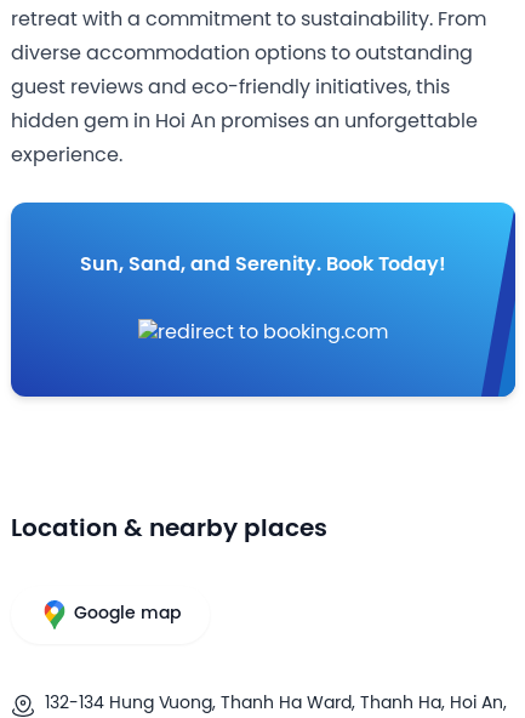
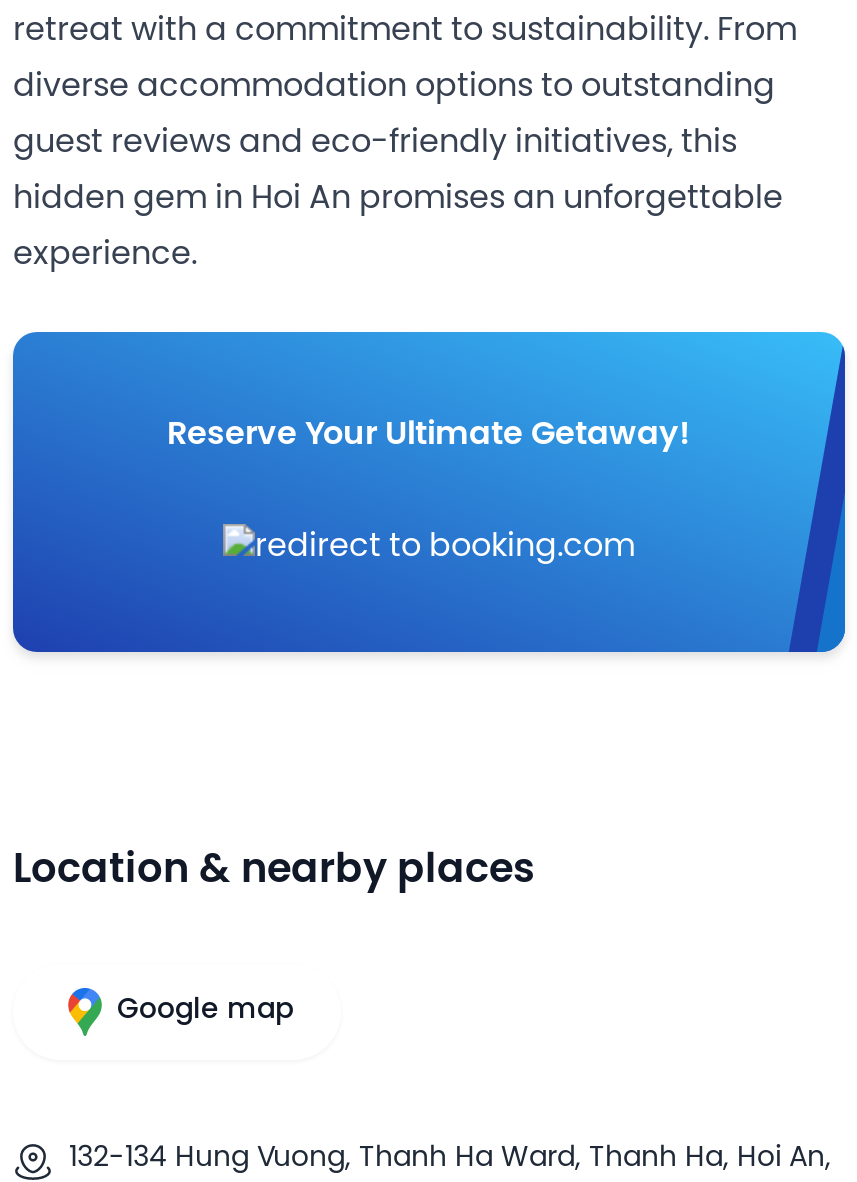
- Sun, Sand, and Serenity. Book Today!
+ Reserve Your Ultimate Getaway!
